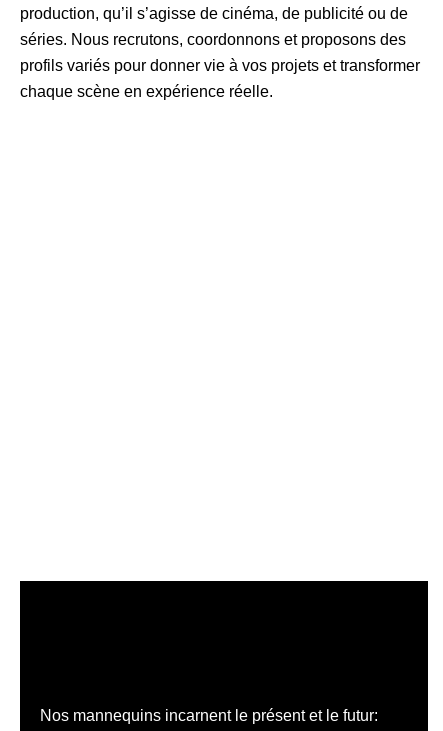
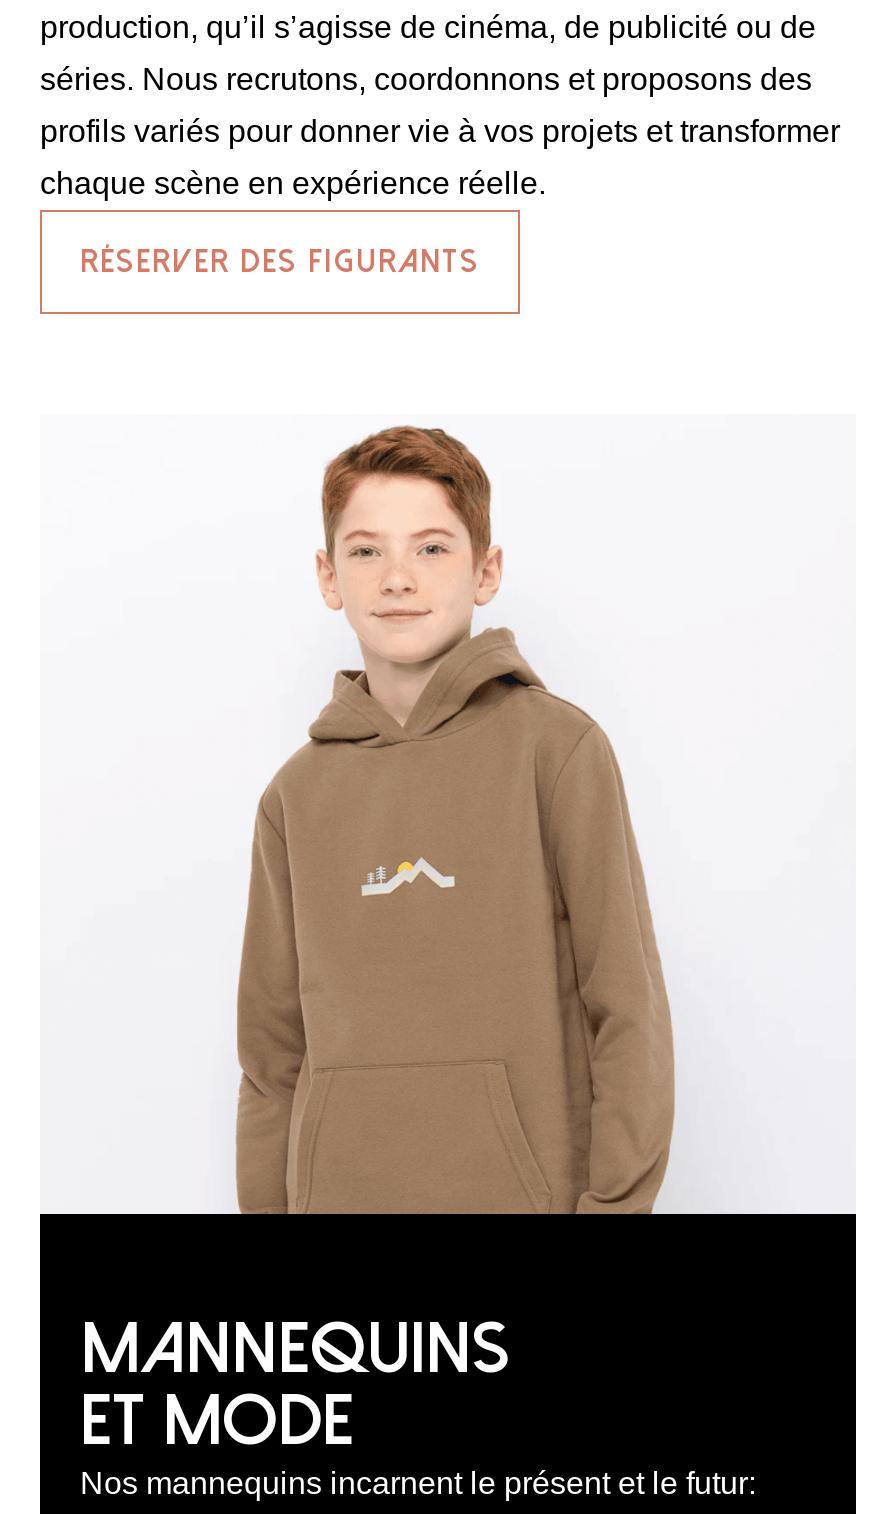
+ RÉSERVER DES FIGURANTS

+ MANNEQUINS
+ ET MODE

+ [image]
